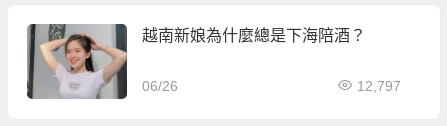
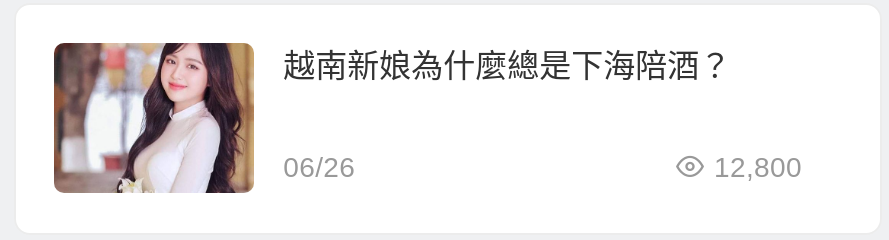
- [image]
+ [image]

- 12,797
+ 12,800
